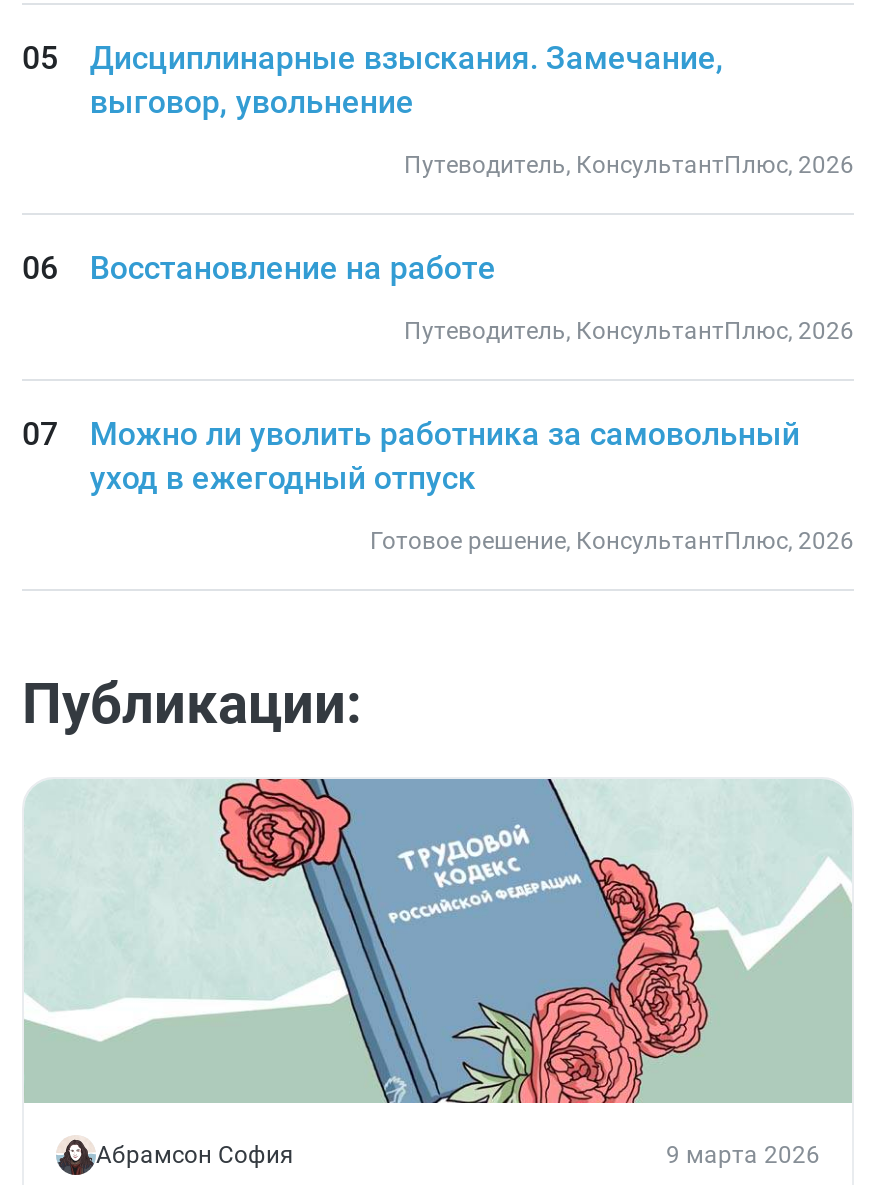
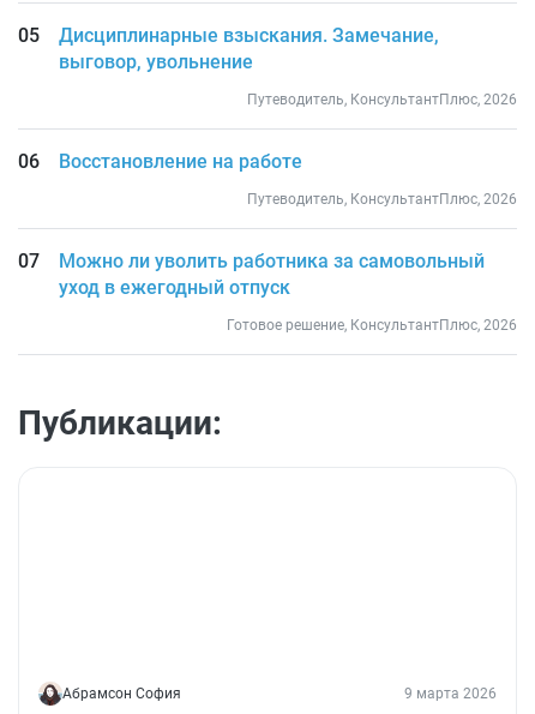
- [image]
